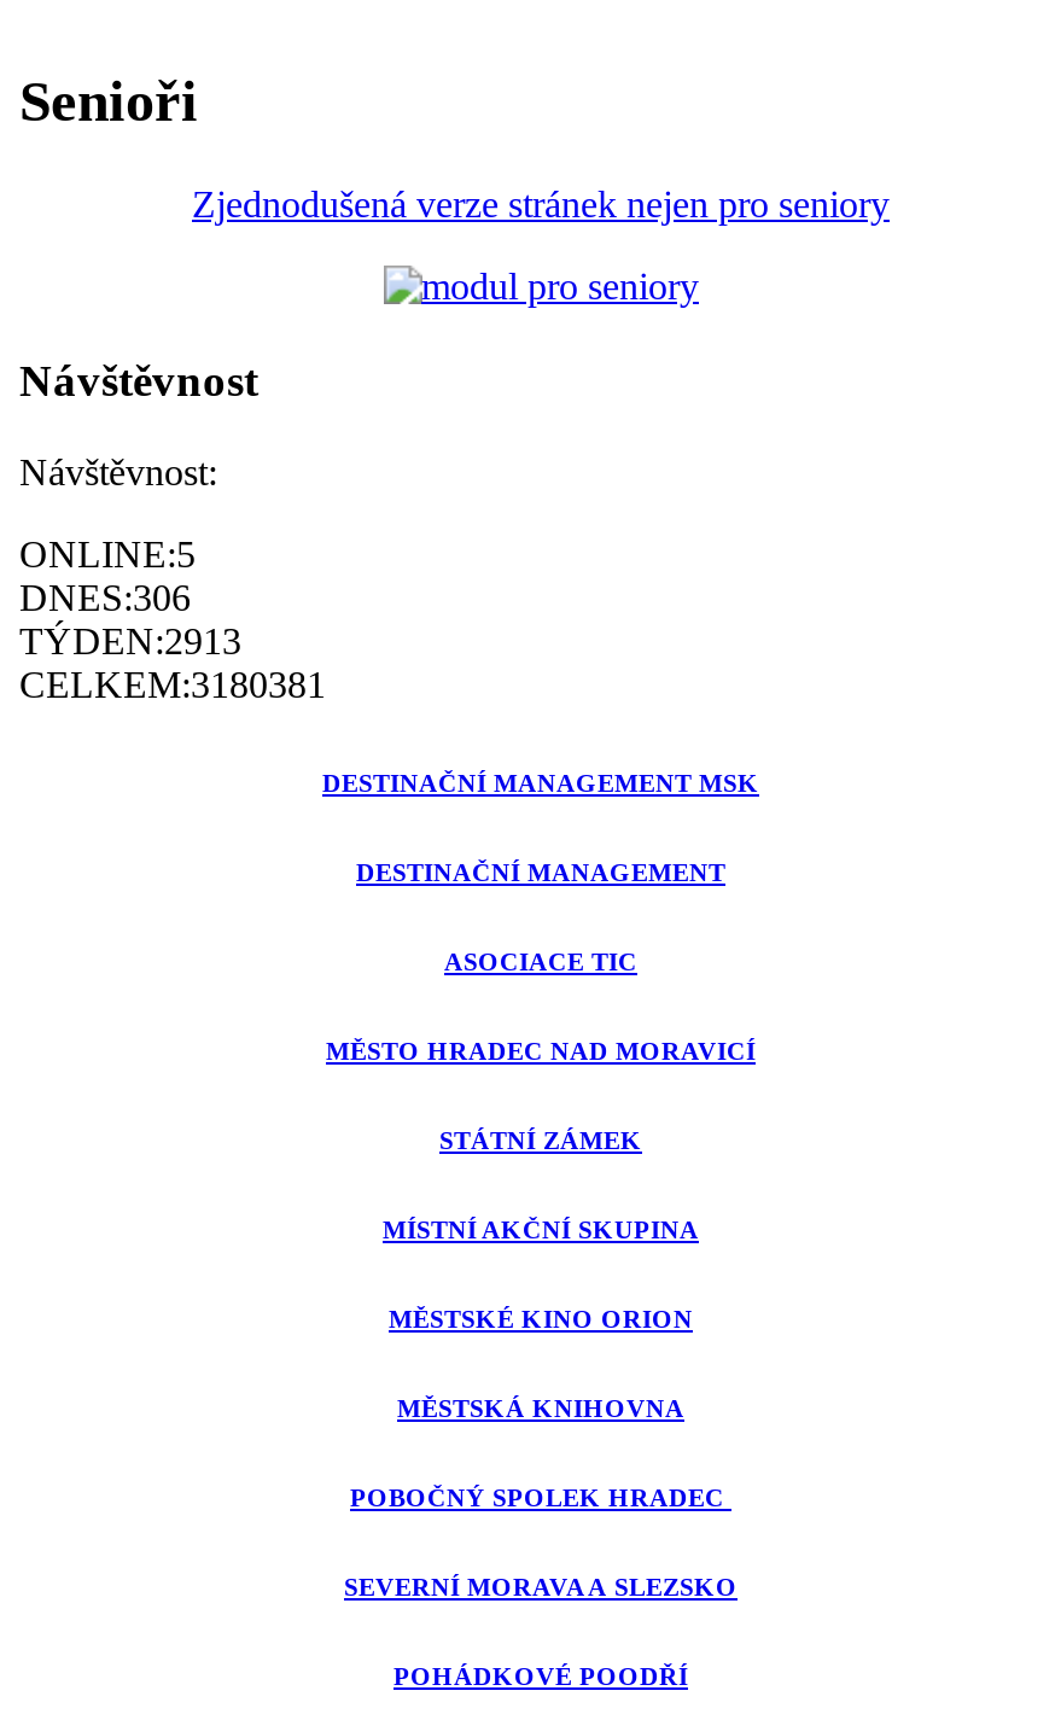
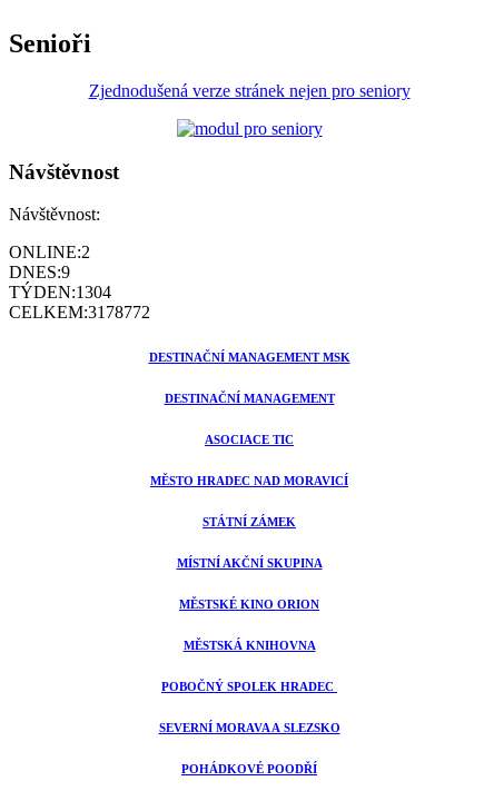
- ONLINE:5
+ ONLINE:2

- DNES:306
+ DNES:9

- TÝDEN:2913
+ TÝDEN:1304

- CELKEM:3180381
+ CELKEM:3178772
